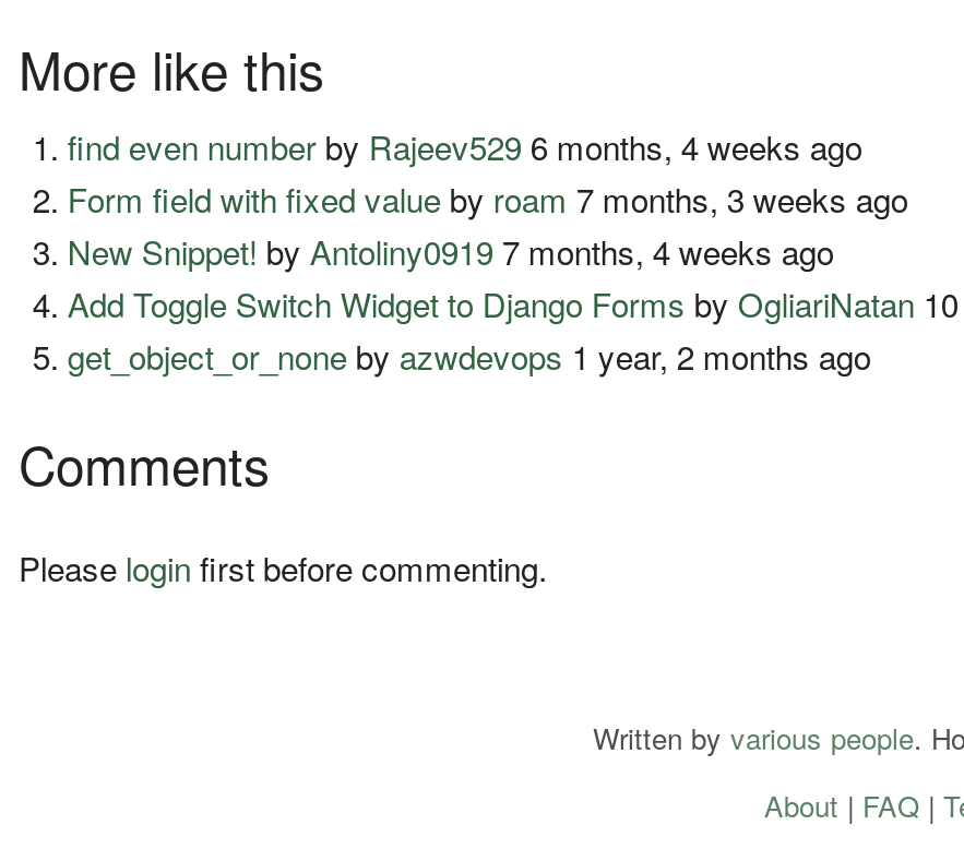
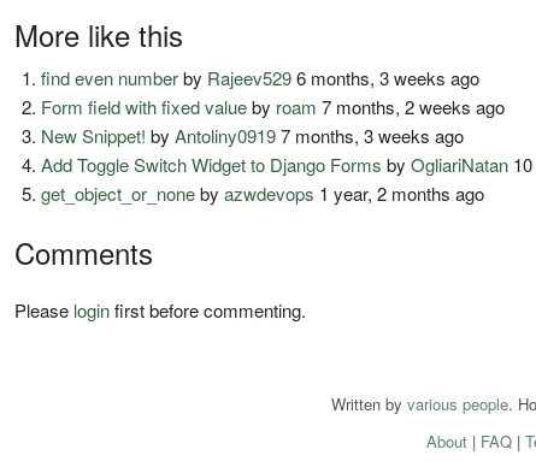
- find even number by Rajeev529 6 months, 4 weeks ago
+ find even number by Rajeev529 6 months, 3 weeks ago

- Form field with fixed value by roam 7 months, 3 weeks ago
+ Form field with fixed value by roam 7 months, 2 weeks ago

- New Snippet! by Antoliny0919 7 months, 4 weeks ago
+ New Snippet! by Antoliny0919 7 months, 3 weeks ago
